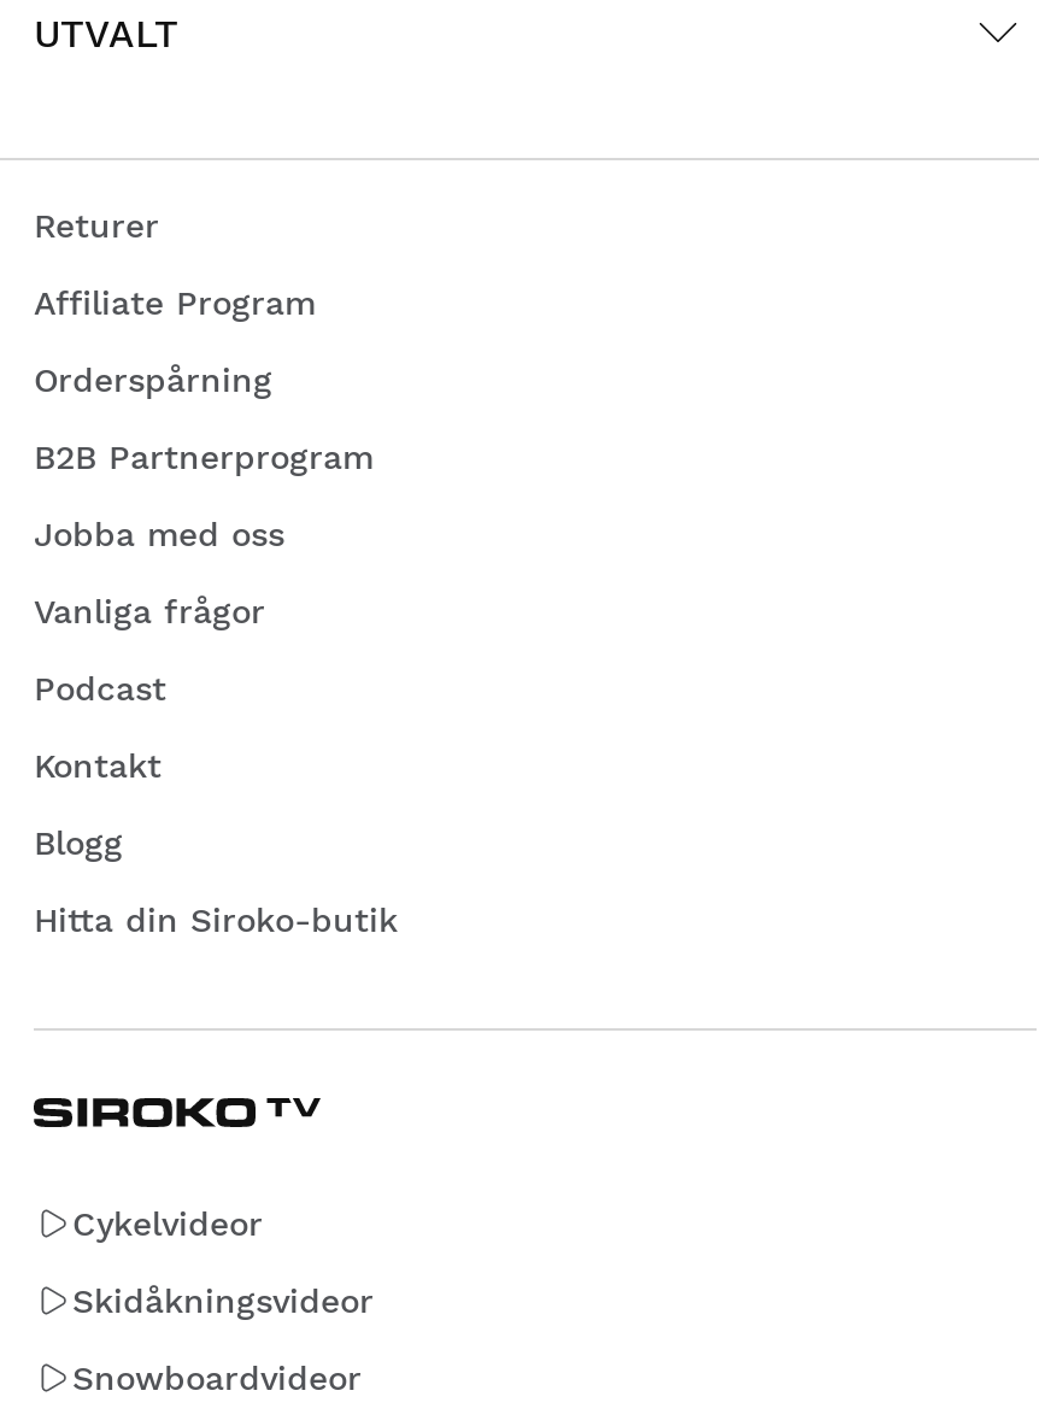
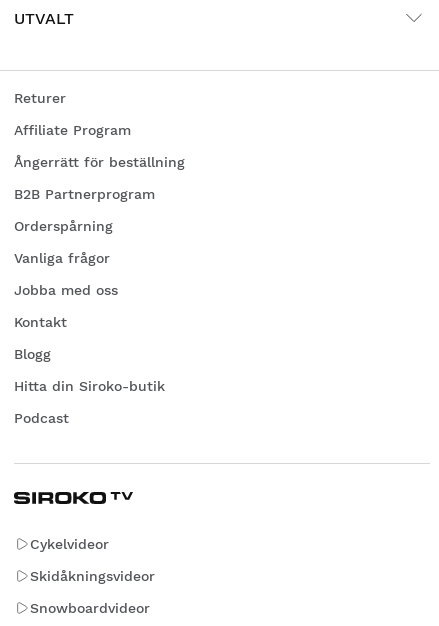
+ Ångerrätt för beställning

moved down: Orderspårning

moved down: Jobba med oss

moved down: Podcast
